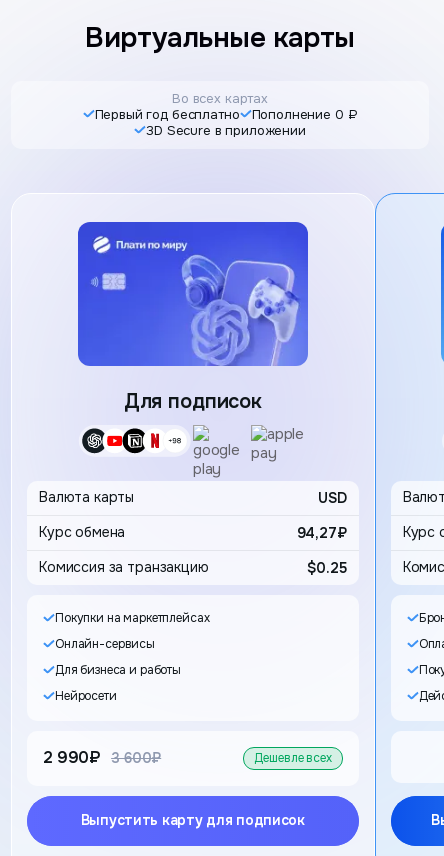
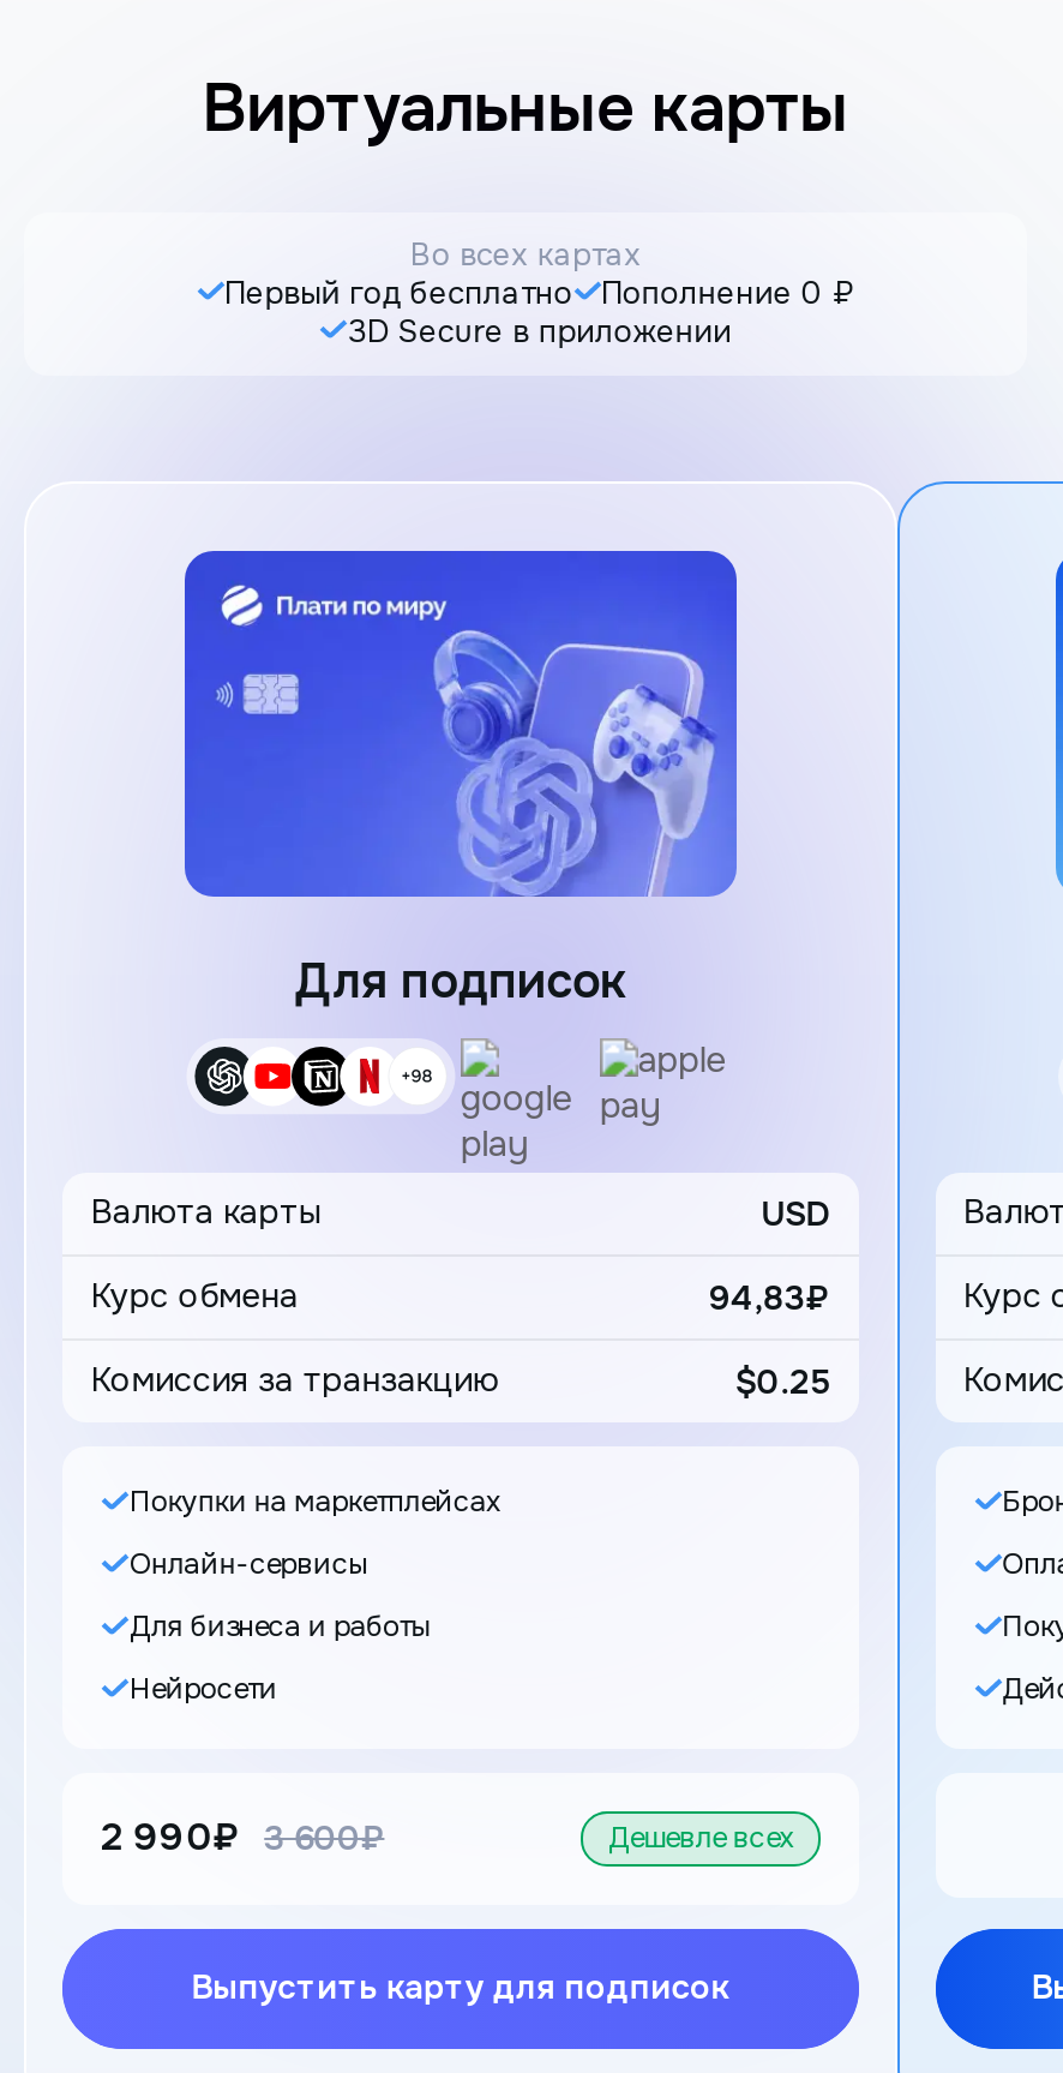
- 94,27₽
+ 94,83₽
